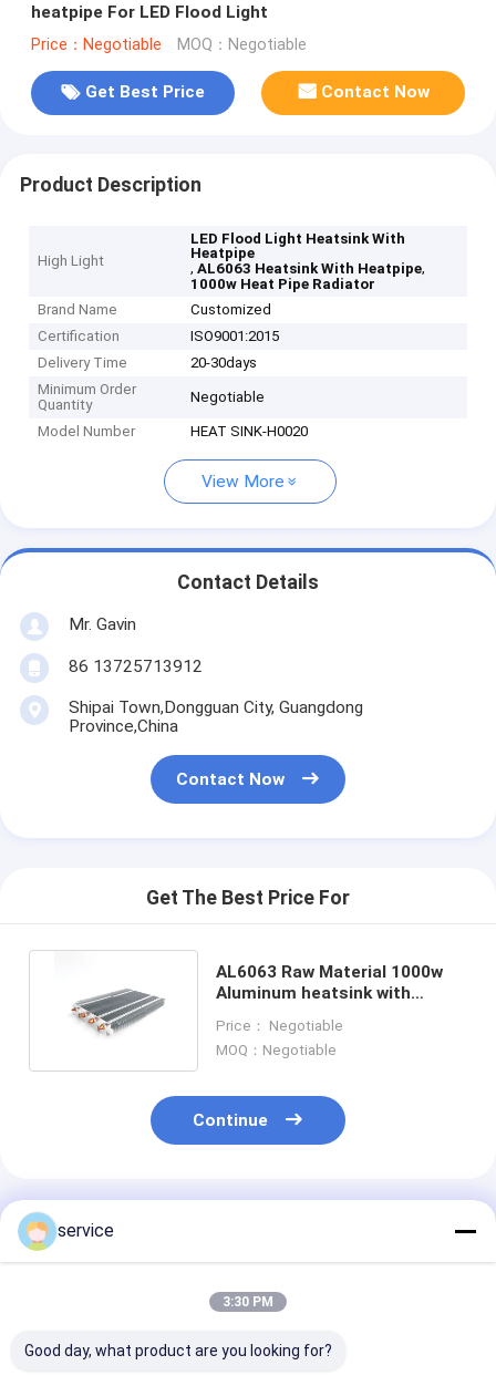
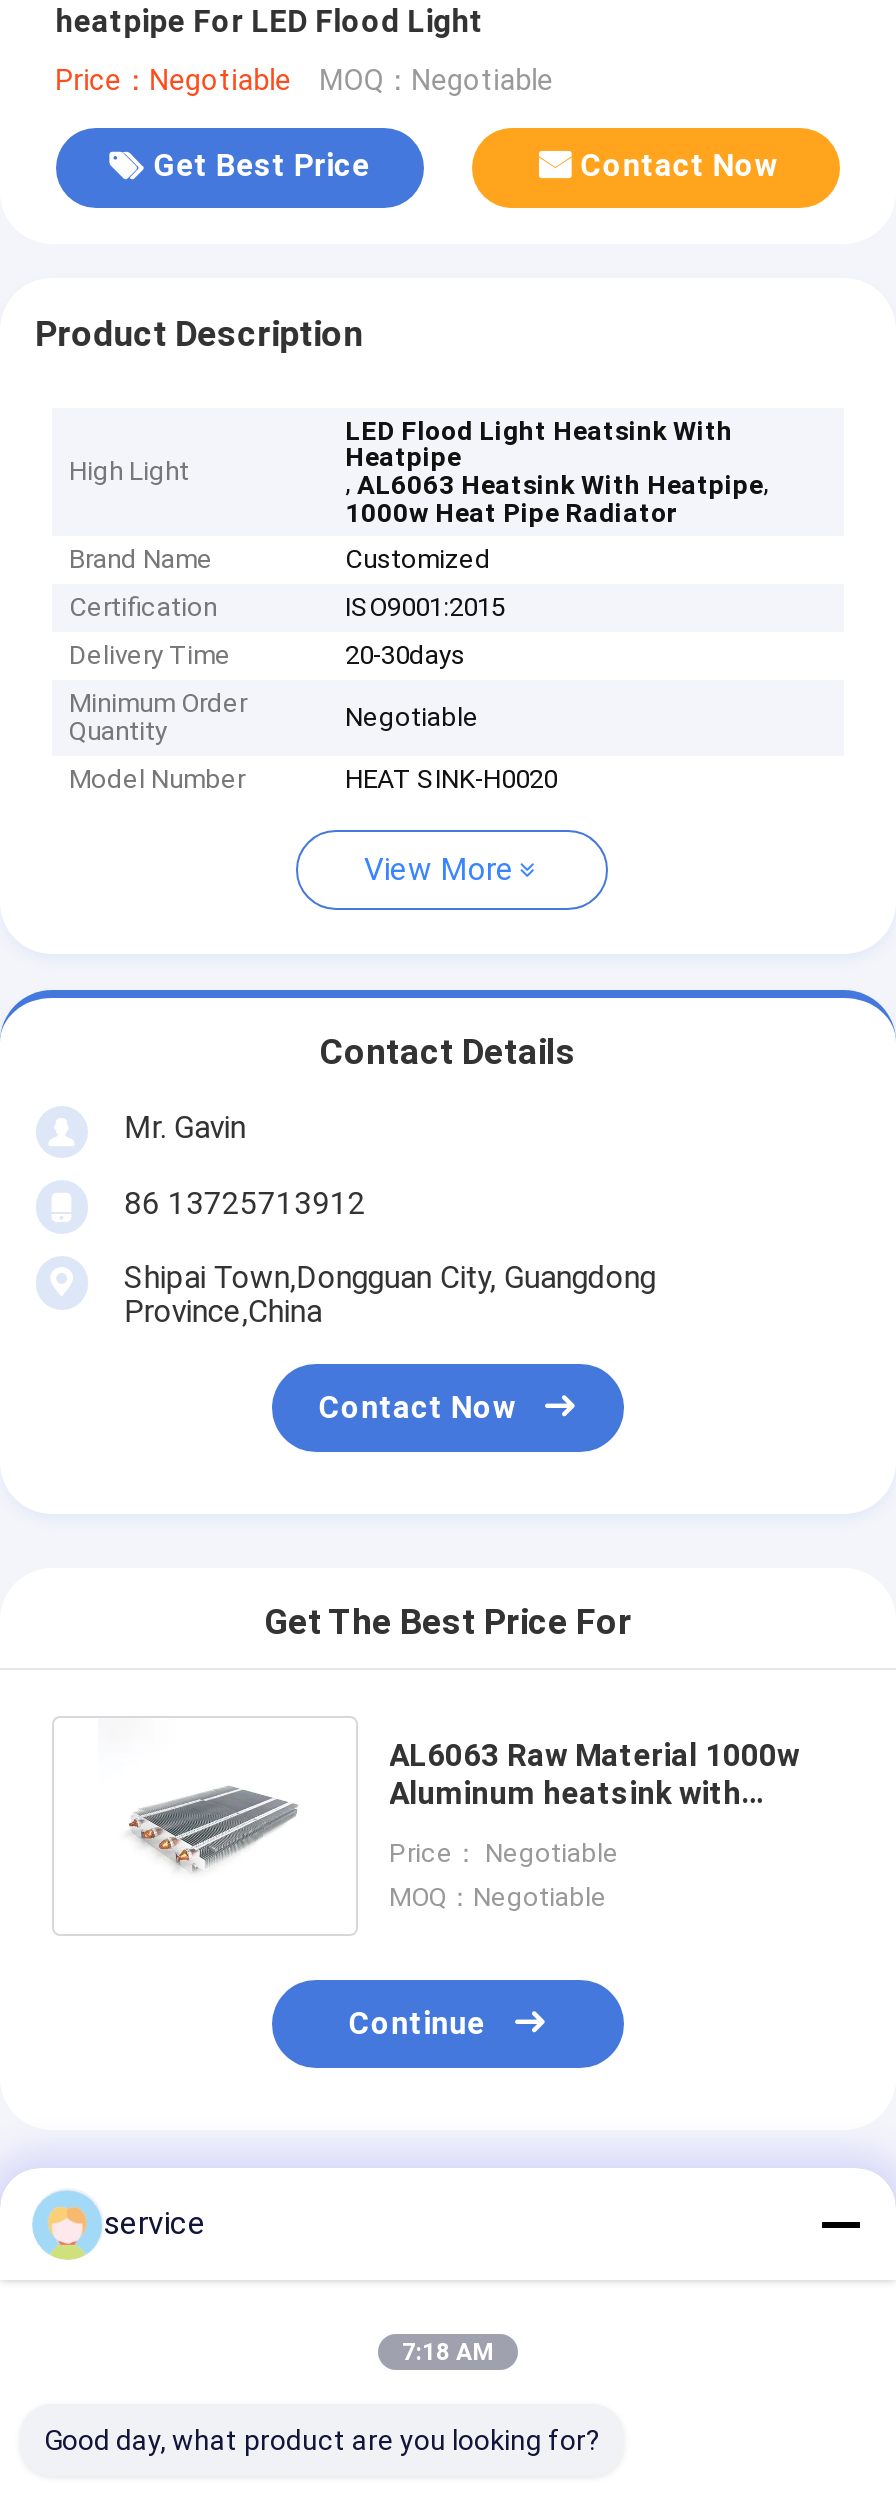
- 3:30 PM
+ 7:18 AM
